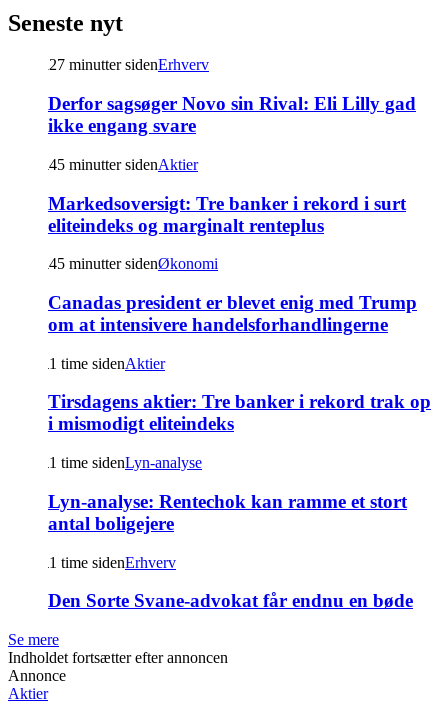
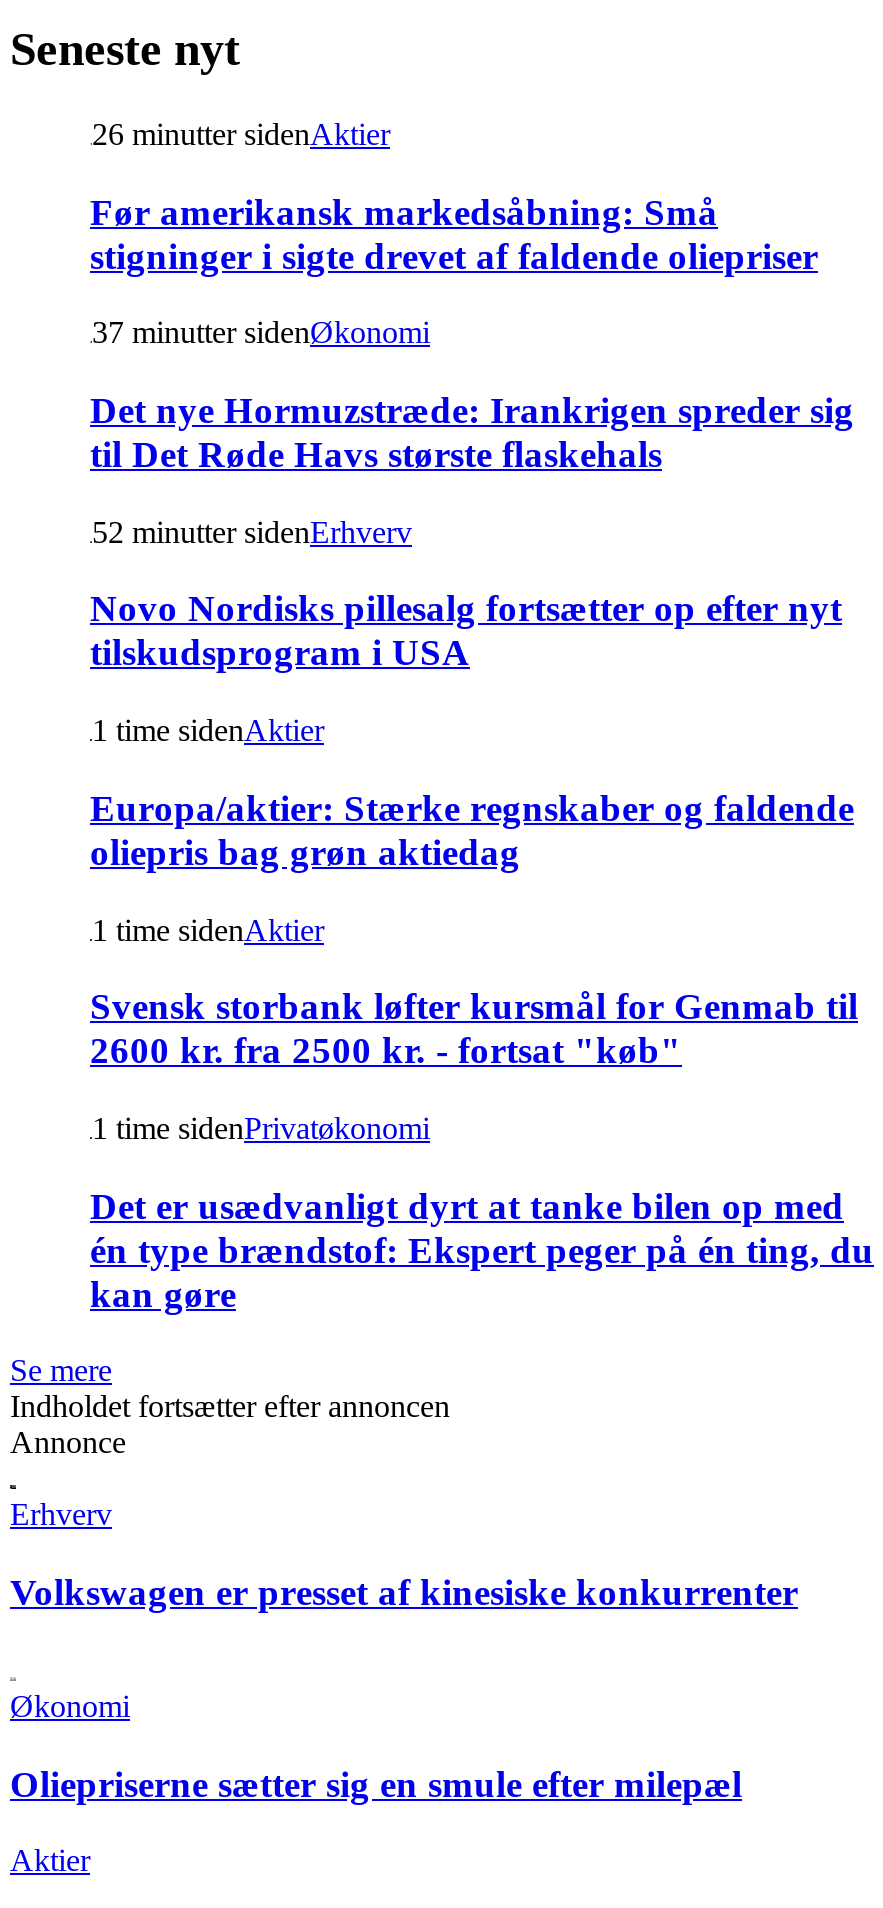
- 27 minutter sidenErhverv
+ 26 minutter sidenAktier

- Derfor sagsøger Novo sin Rival: Eli Lilly gad
- ikke engang svare
+ Før amerikansk markedsåbning: Små
+ stigninger i sigte drevet af faldende oliepriser

- 45 minutter sidenAktier
+ 37 minutter sidenØkonomi

- Markedsoversigt: Tre banker i rekord i surt
- eliteindeks og marginalt renteplus
+ Det nye Hormuzstræde: Irankrigen spreder sig
+ til Det Røde Havs største flaskehals

- 45 minutter sidenØkonomi
+ 52 minutter sidenErhverv

- Canadas president er blevet enig med Trump
- om at intensivere handelsforhandlingerne
+ Novo Nordisks pillesalg fortsætter op efter nyt
+ tilskudsprogram i USA

- Tirsdagens aktier: Tre banker i rekord trak op
- i mismodigt eliteindeks
+ Europa/aktier: Stærke regnskaber og faldende
+ oliepris bag grøn aktiedag

- 1 time sidenLyn-analyse
+ 1 time sidenAktier

- Lyn-analyse: Rentechok kan ramme et stort
- antal boligejere
+ Svensk storbank løfter kursmål for Genmab til
+ 2600 kr. fra 2500 kr. - fortsat "køb"

- 1 time sidenErhverv
+ 1 time sidenPrivatøkonomi

- Den Sorte Svane-advokat får endnu en bøde
+ Det er usædvanligt dyrt at tanke bilen op med
+ én type brændstof: Ekspert peger på én ting, du
+ kan gøre

+ Erhverv
+ Volkswagen er presset af kinesiske konkurrenter
+ Økonomi
+ Oliepriserne sætter sig en smule efter milepæl
